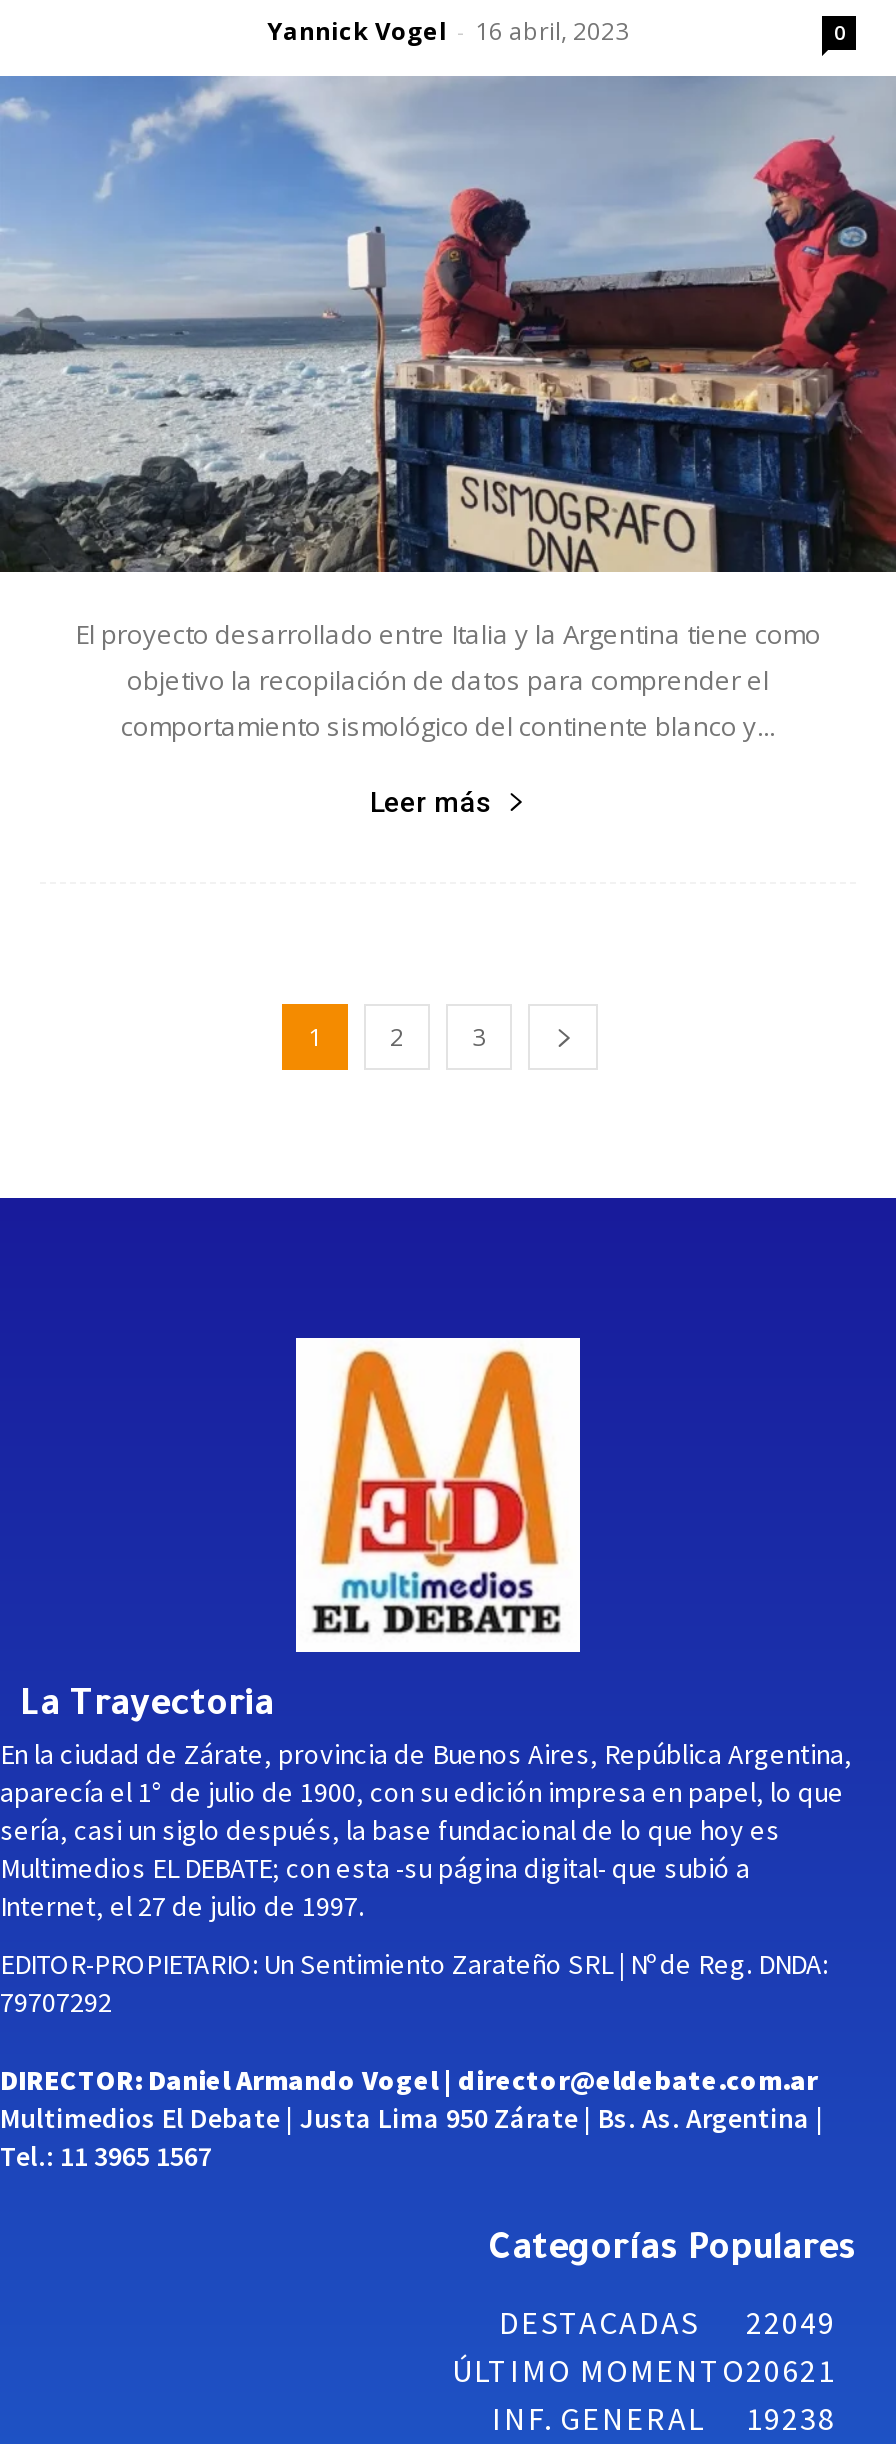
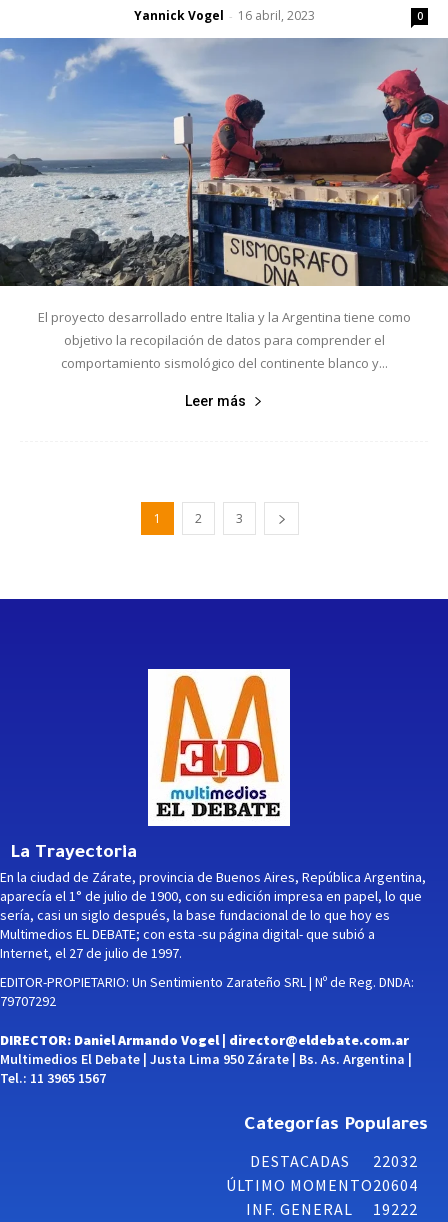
- DESTACADAS 22049
+ DESTACADAS 22032

- ÚLTIMO MOMENTO20621
+ ÚLTIMO MOMENTO20604

- INF. GENERAL 19238
+ INF. GENERAL 19222
